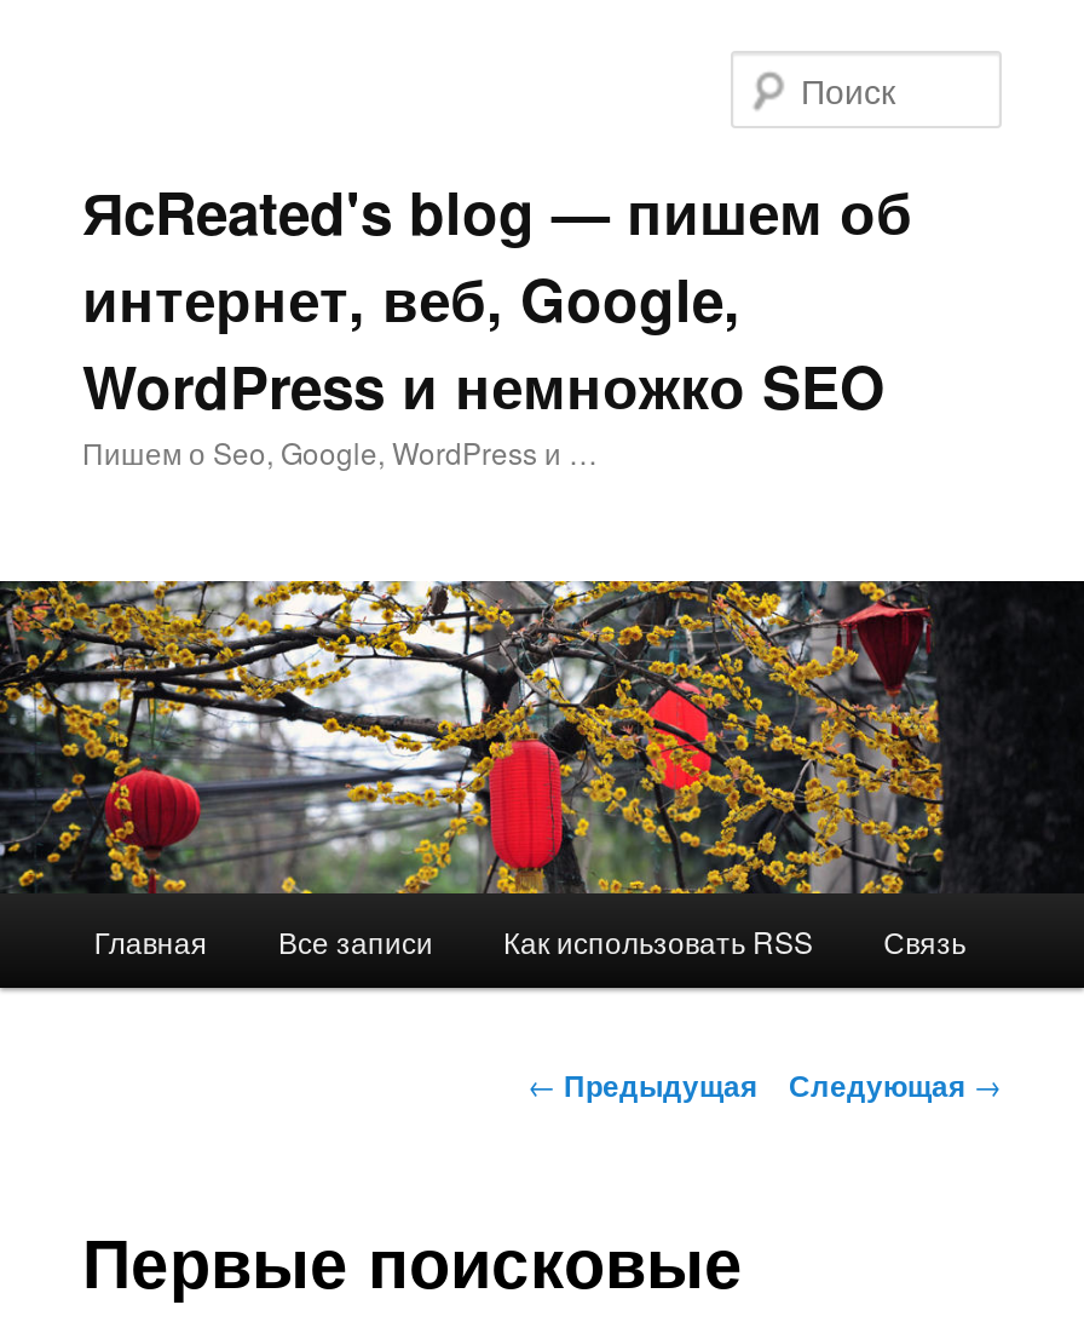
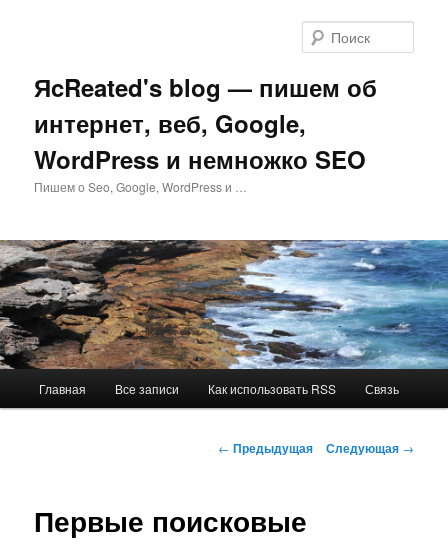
- [image]
+ [image]
